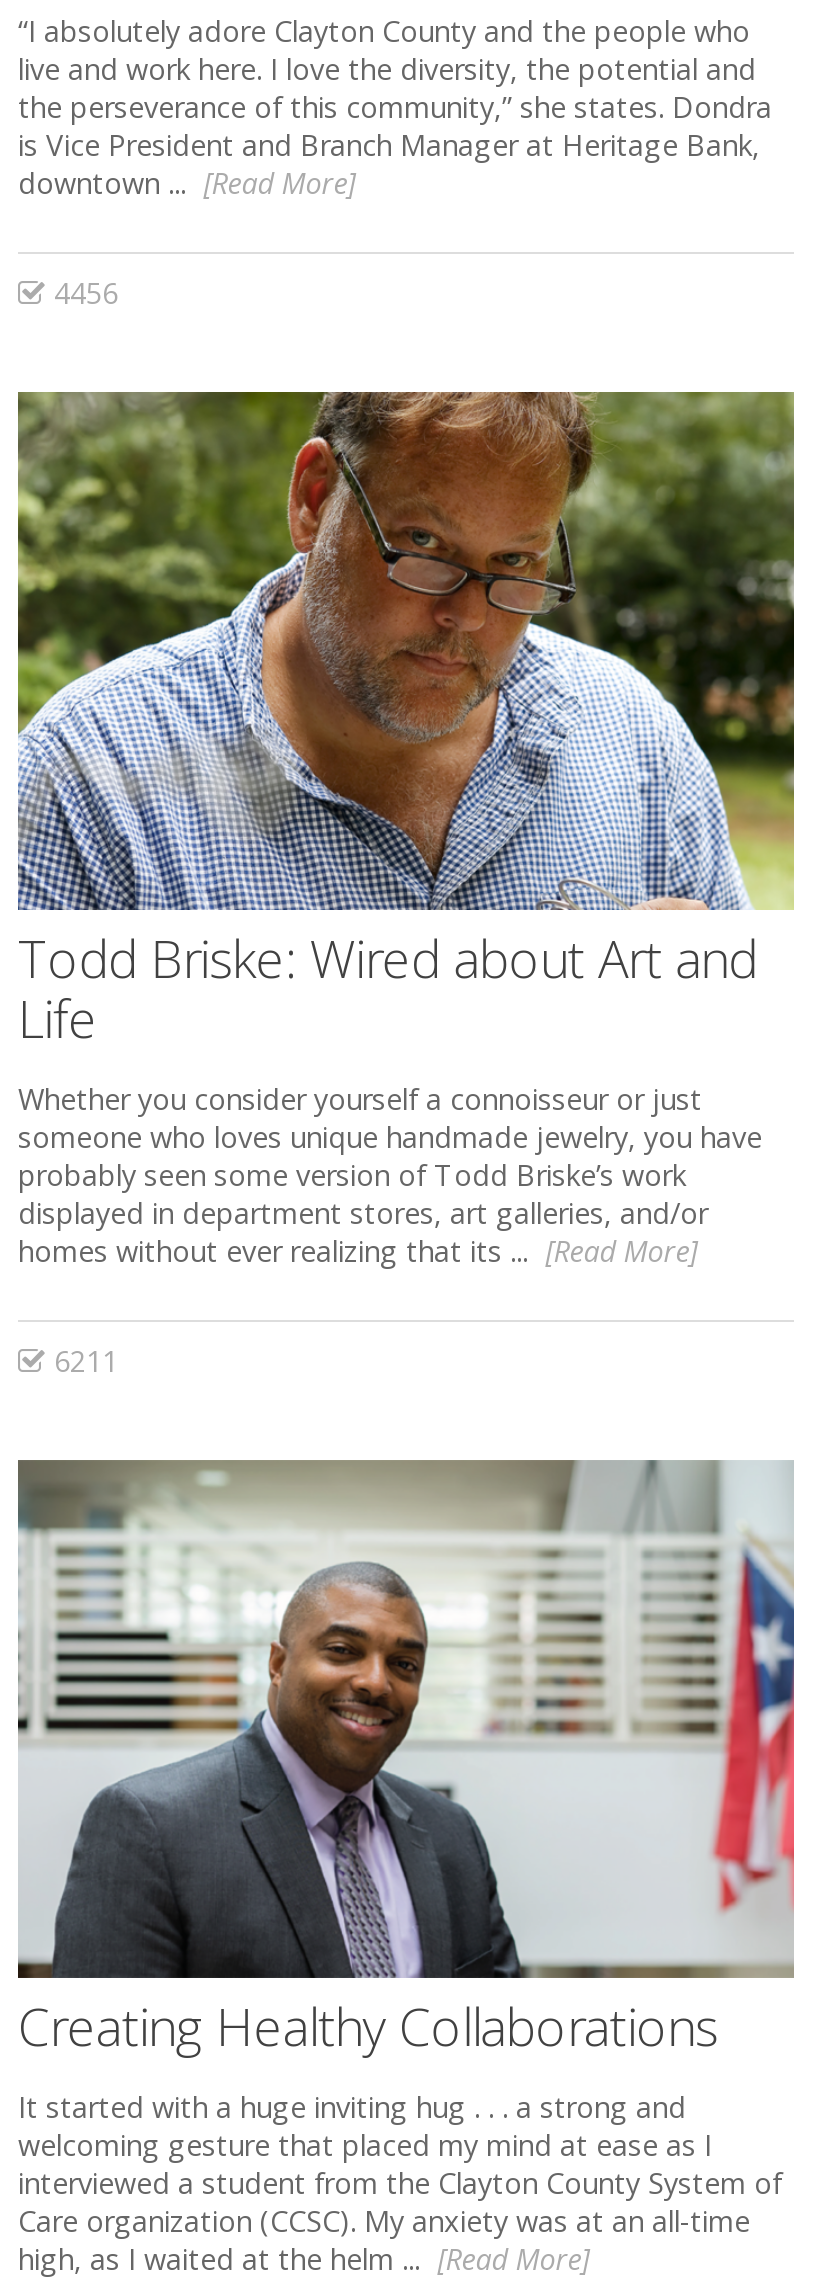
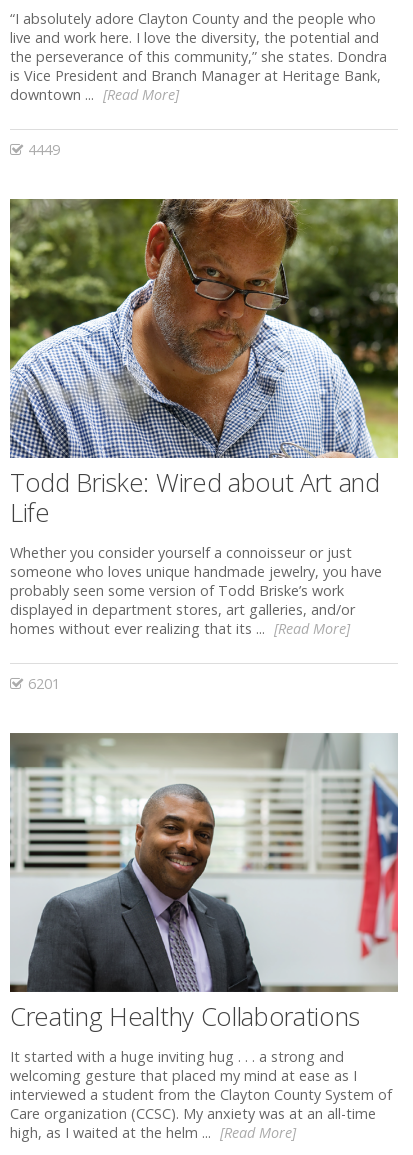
- 4456
+ 4449

- 6211
+ 6201
